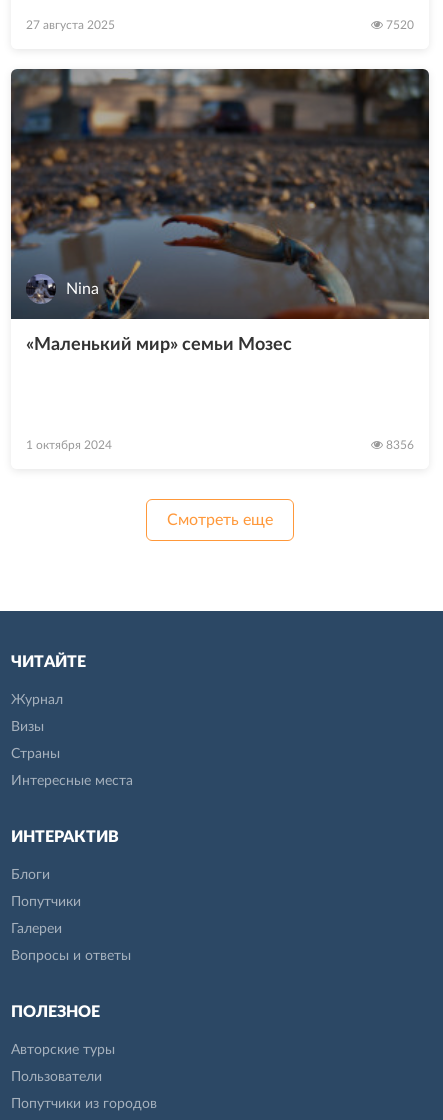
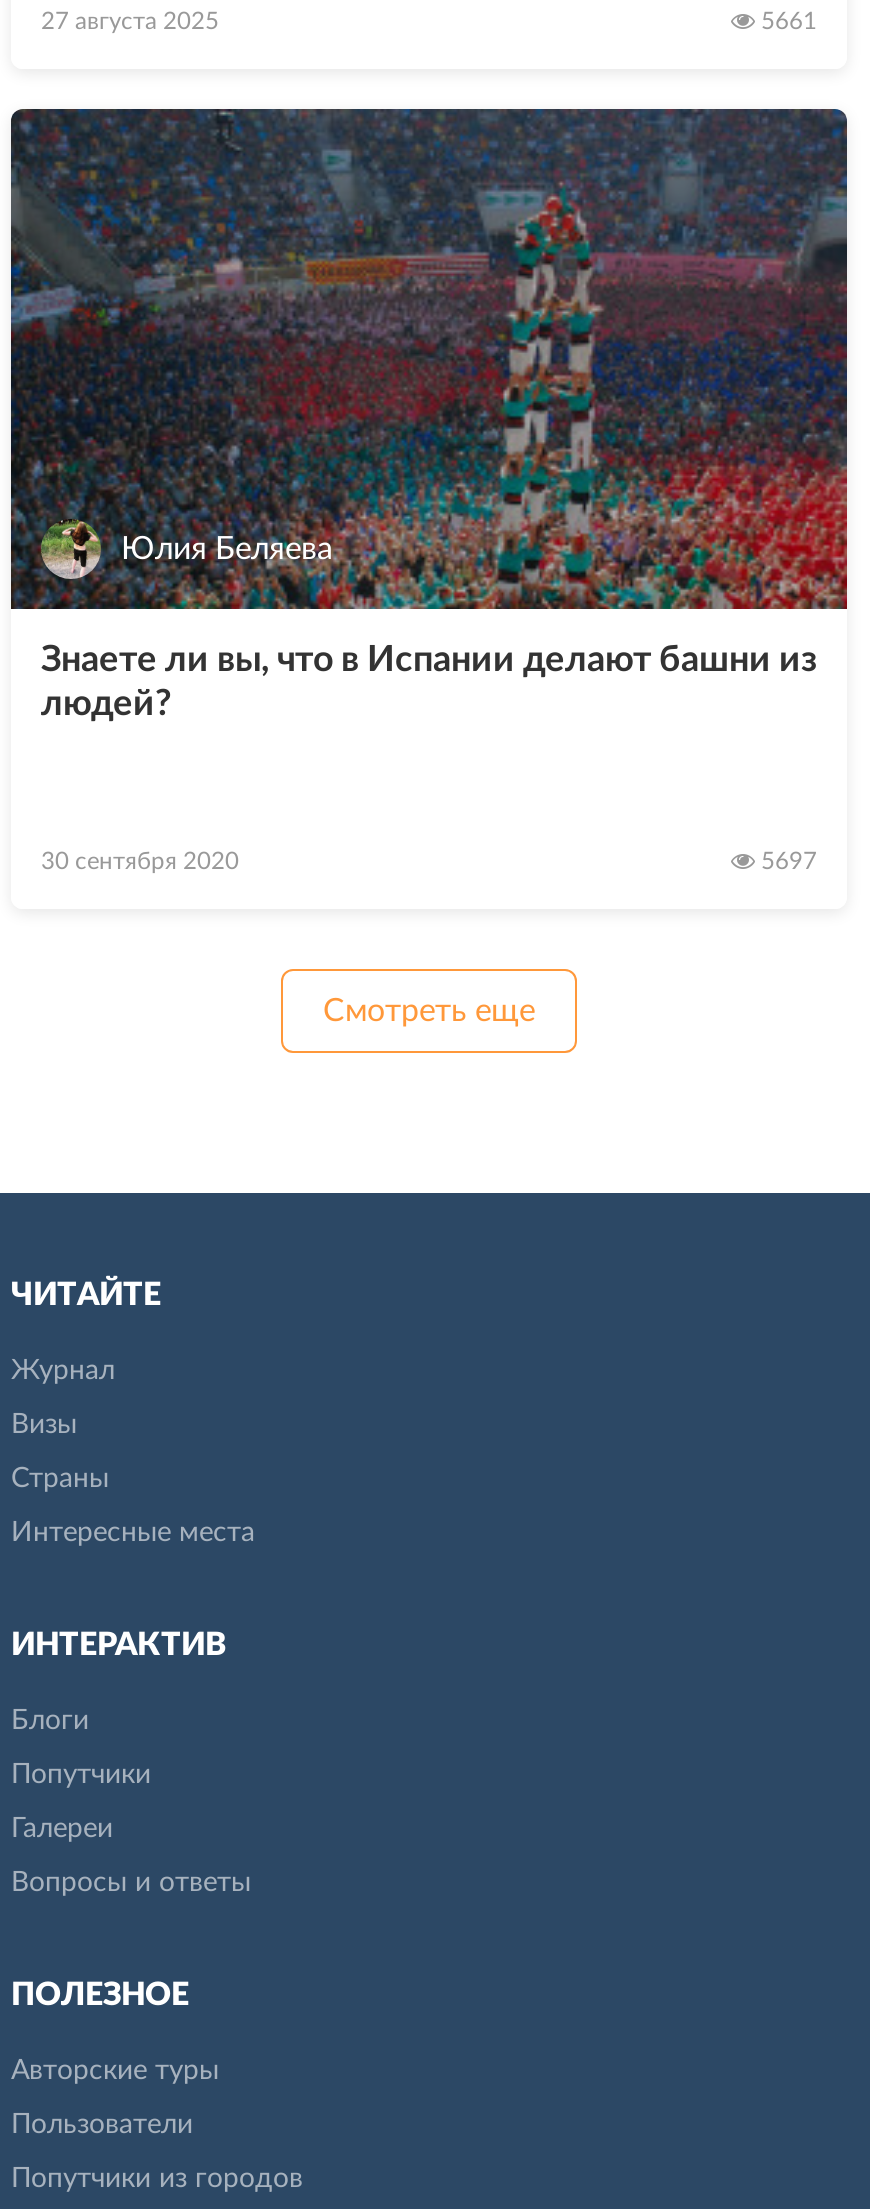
- 7520
+ 5661

- [image]
- Nina
+ [image]
+ Юлия Беляева

- «Маленький мир» семьи Мозес
+ Знаете ли вы, что в Испании делают башни из
+ людей?

- 1 октября 2024
- 8356
+ 30 сентября 2020
+ 5697
